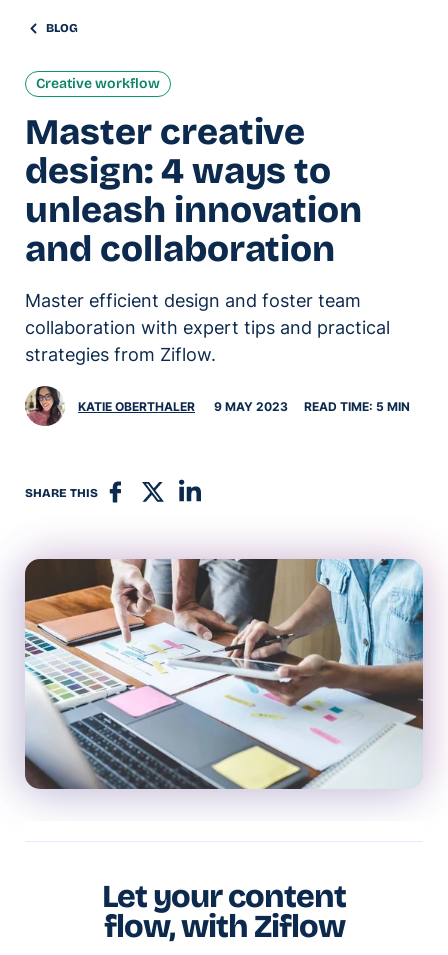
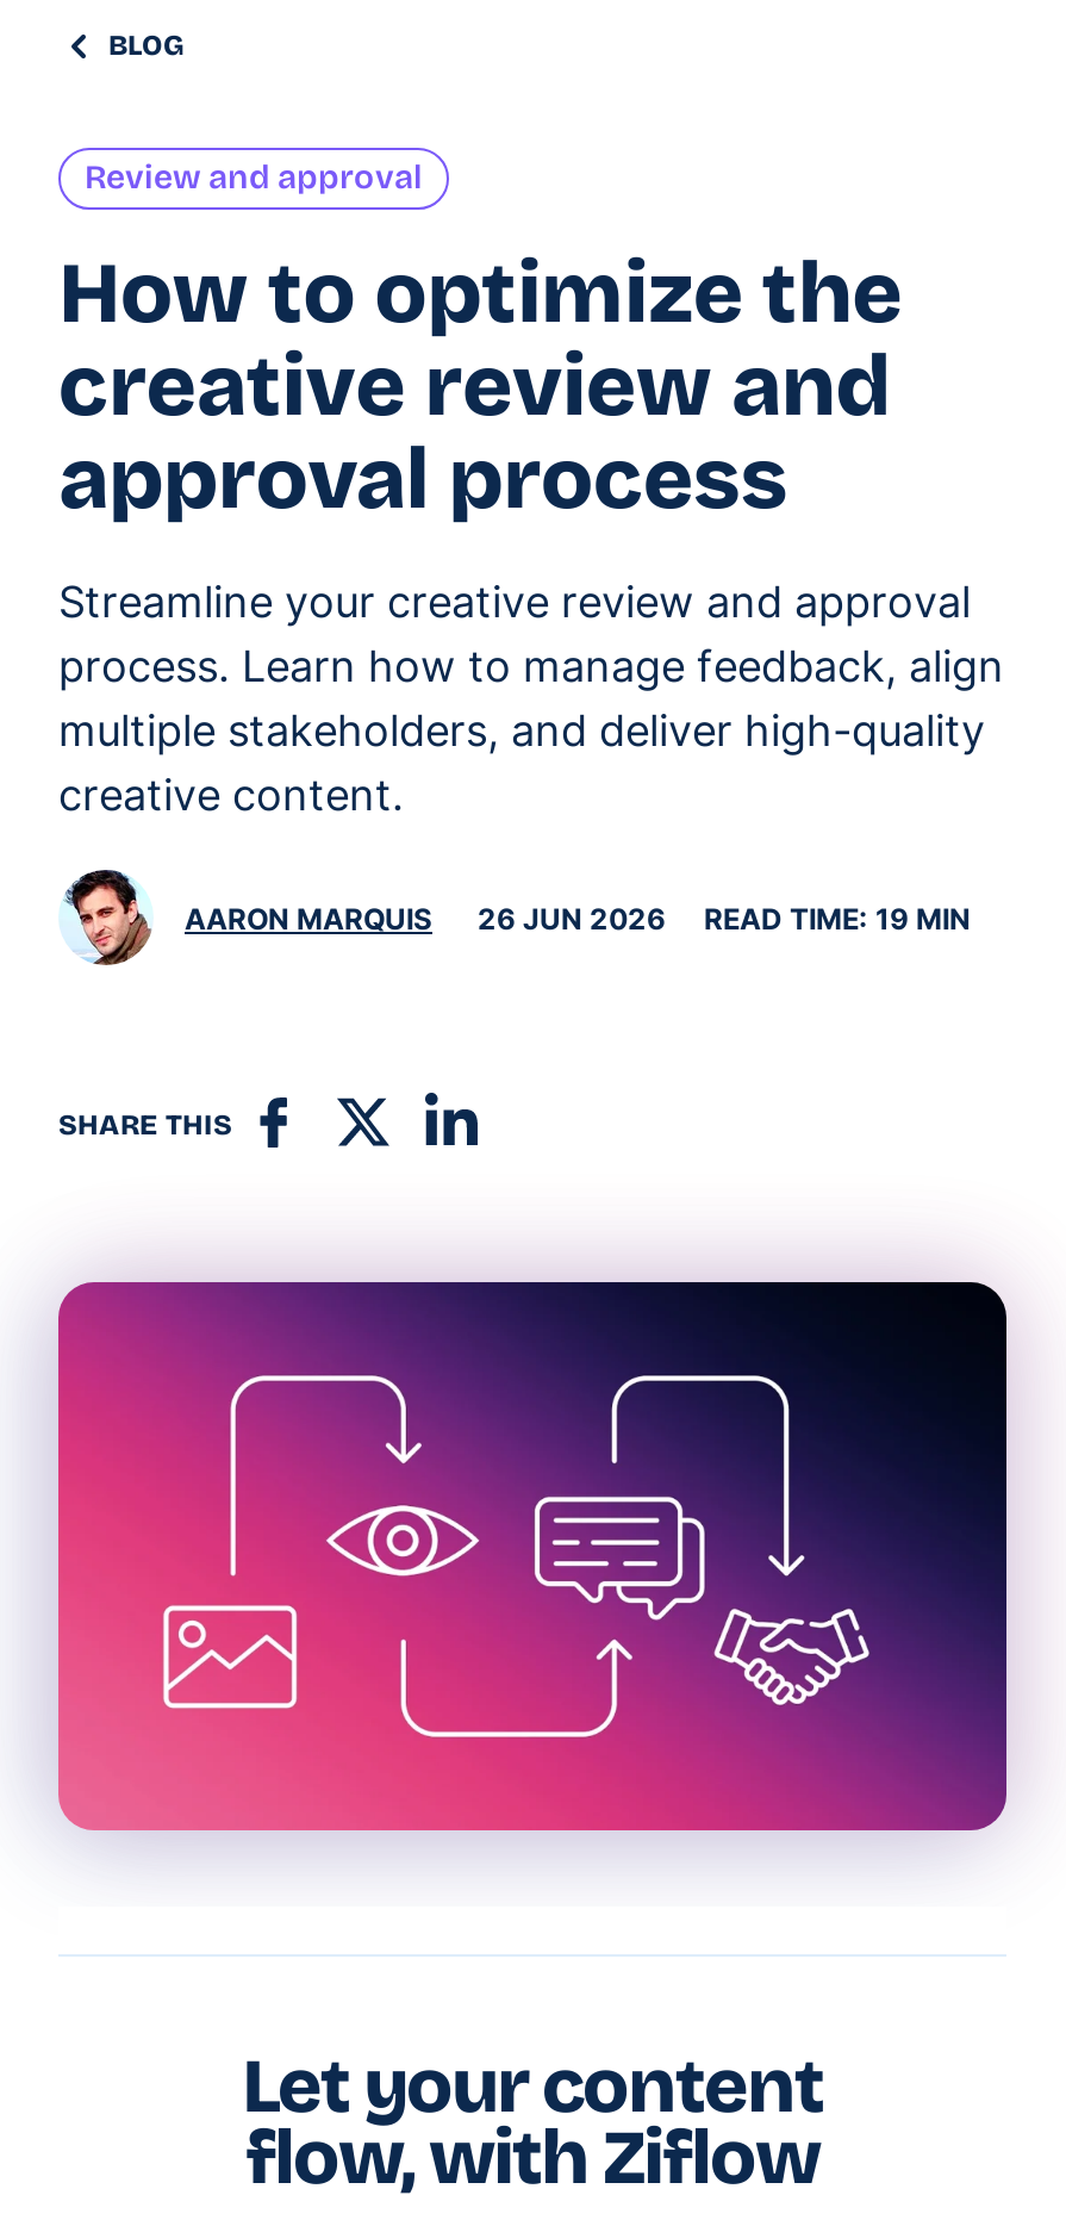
- Creative workflow
- Master creative
- design: 4 ways to
- unleash innovation
- and collaboration
- Master efficient design and foster team
- collaboration with expert tips and practical
- strategies from Ziflow.
+ Review and approval
+ How to optimize the
+ creative review and
+ approval process
+ Streamline your creative review and approval
+ process. Learn how to manage feedback, align
+ multiple stakeholders, and deliver high-quality
+ creative content.

- [image]
- KATIE OBERTHALER
- 9 MAY 2023
- READ TIME: 5 MIN
+ [image]
+ AARON MARQUIS
+ 26 JUN 2026
+ READ TIME: 19 MIN

- [image]
+ [image]
